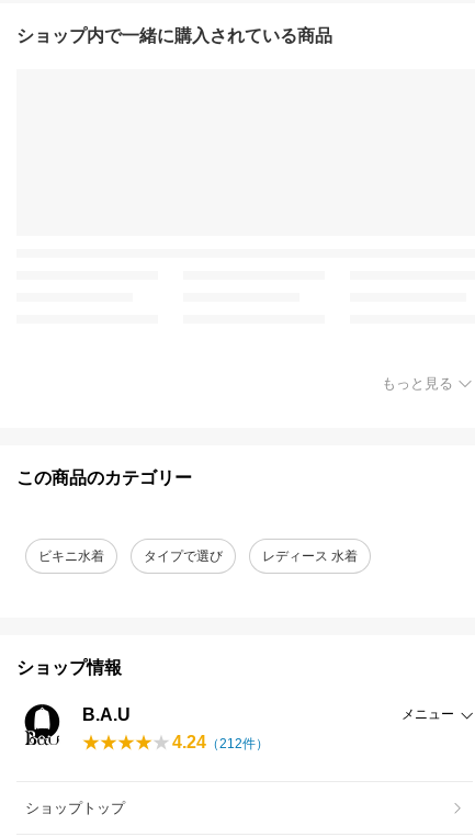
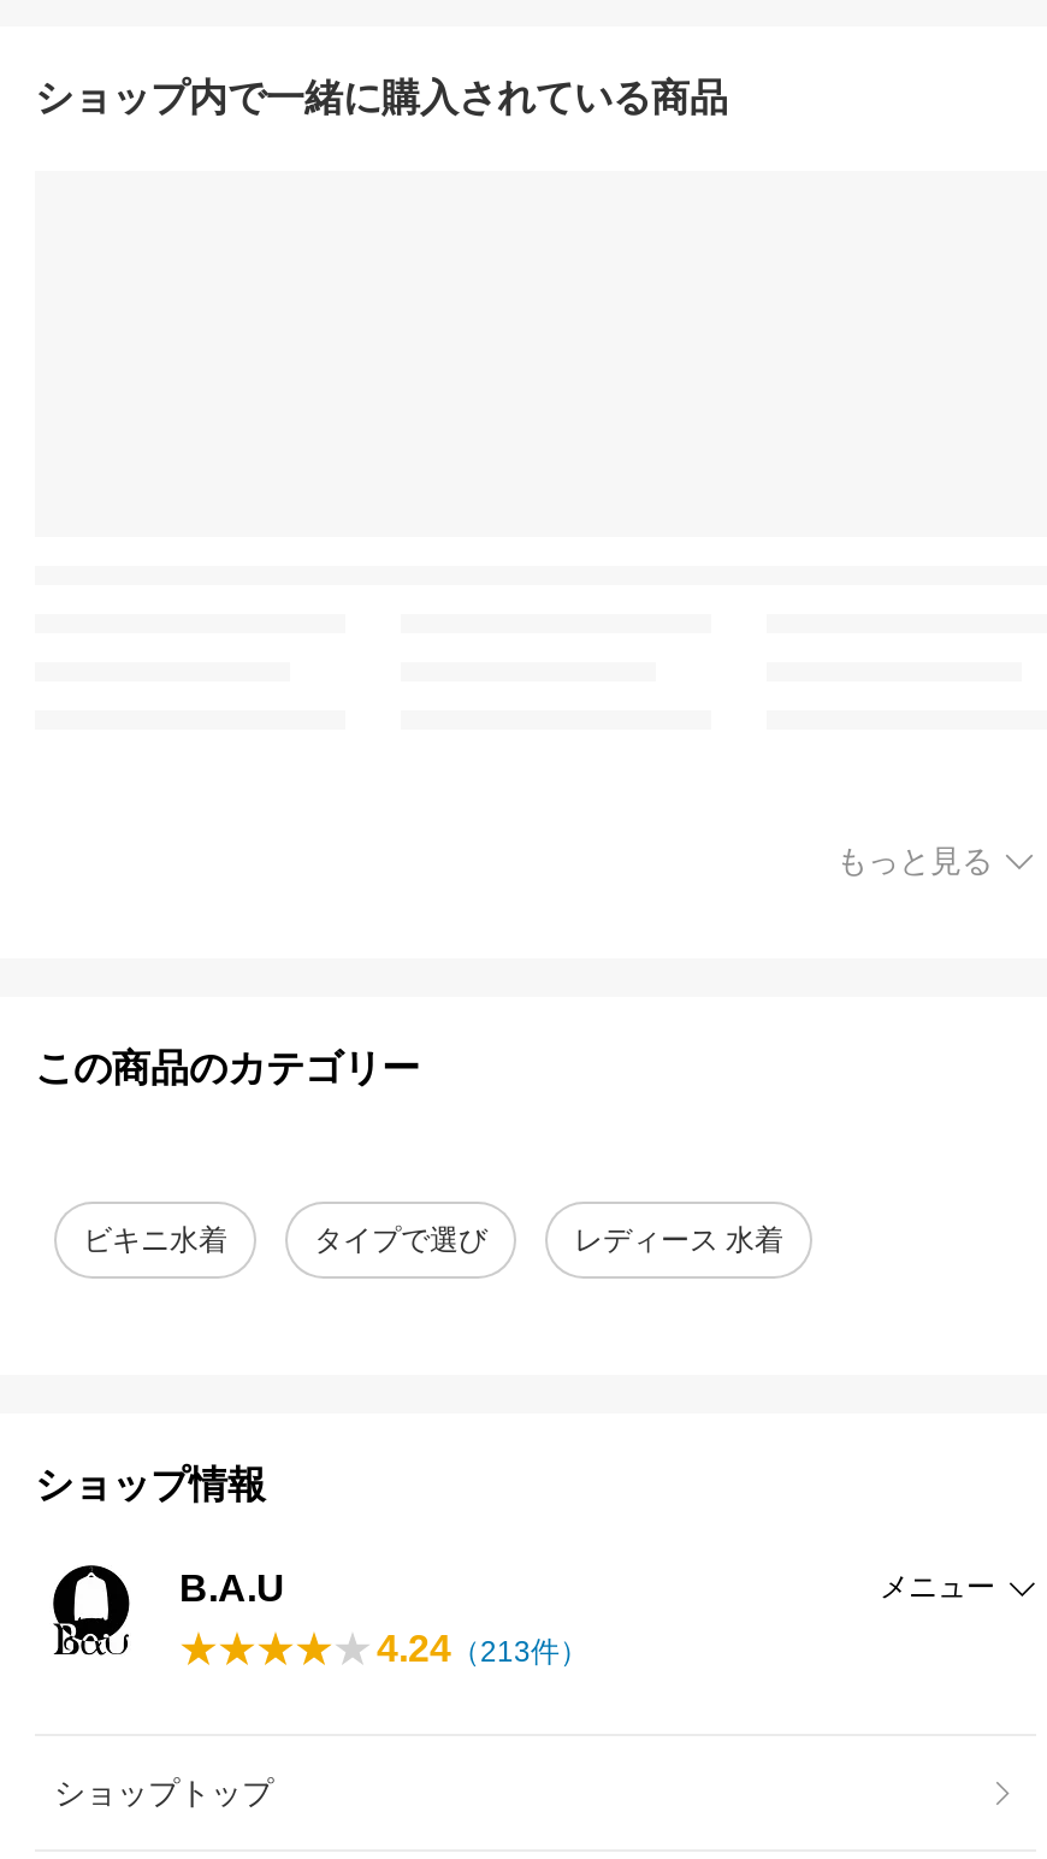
- 4.24（212件）
+ 4.24（213件）
